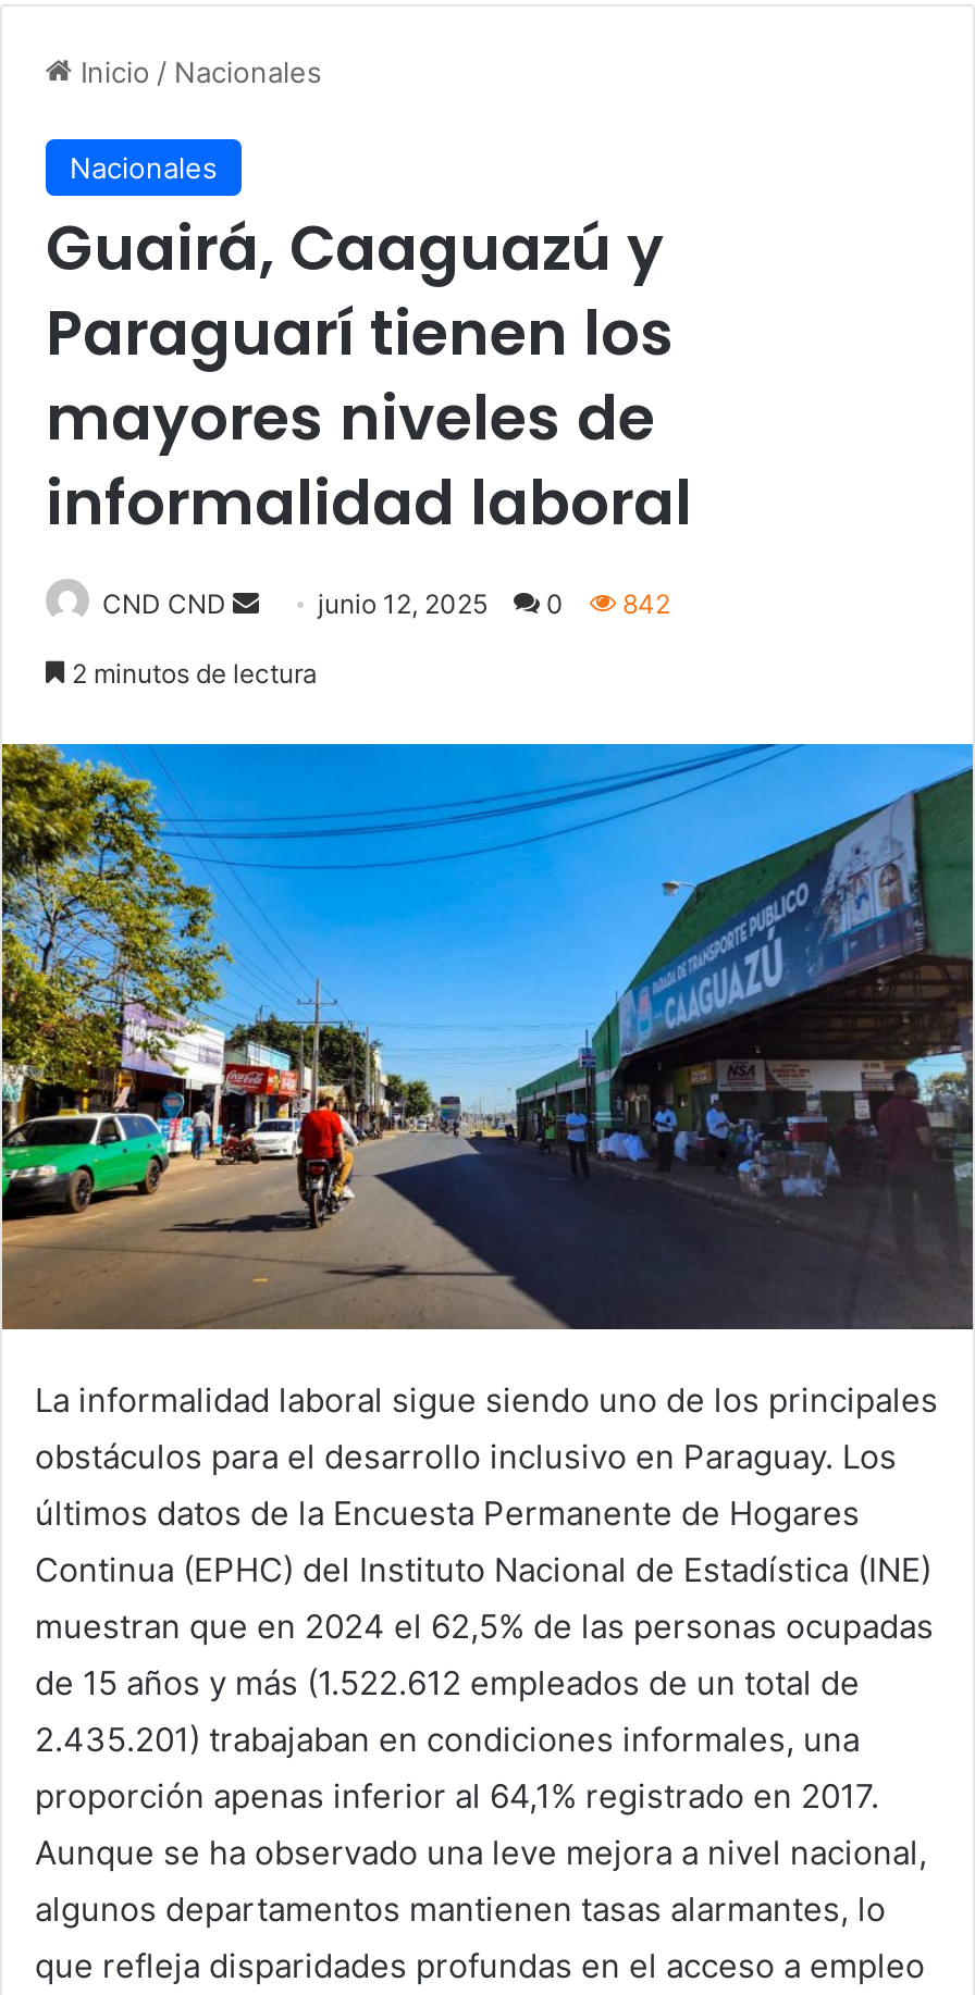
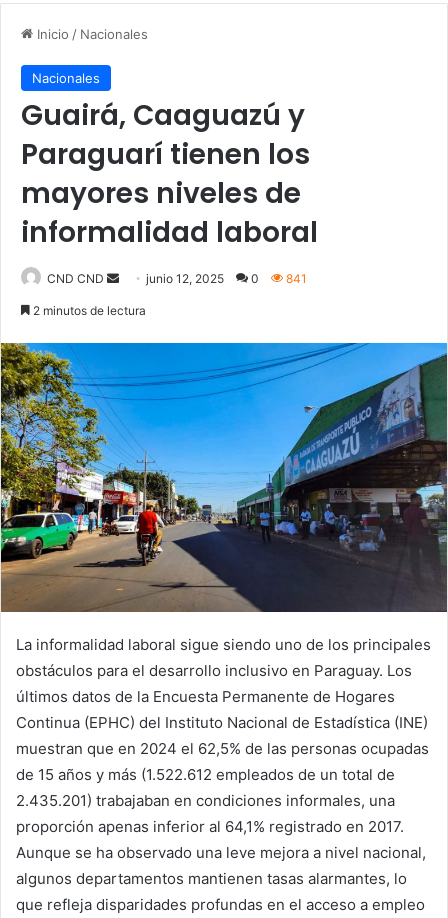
- 842
+ 841
